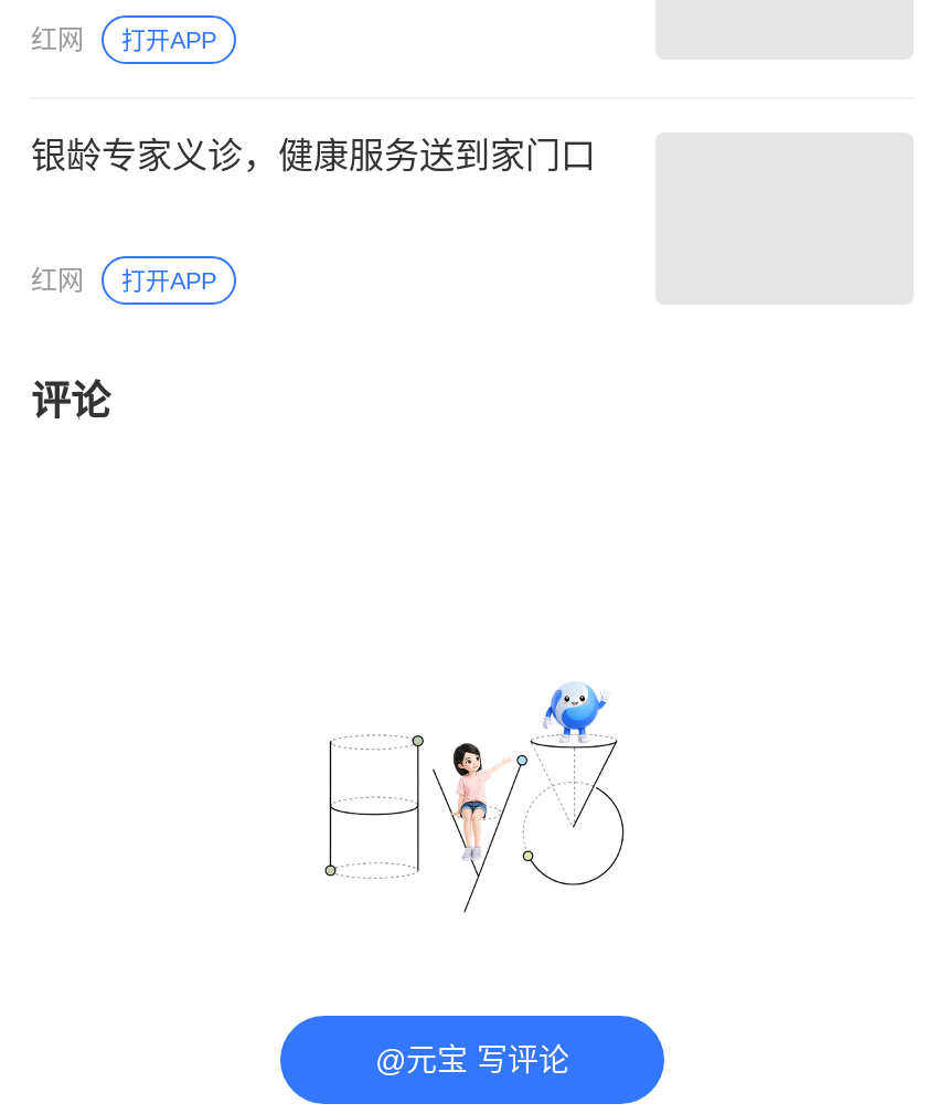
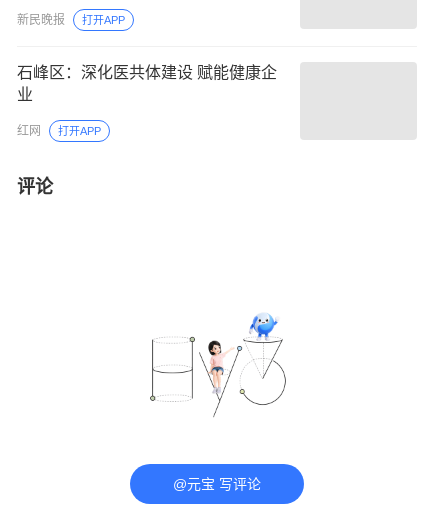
- 红网
+ 新民晚报

- 银龄专家义诊，健康服务送到家门口
+ 石峰区：深化医共体建设 赋能健康企
+ 业
